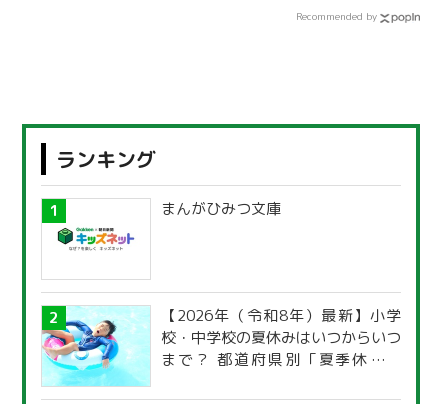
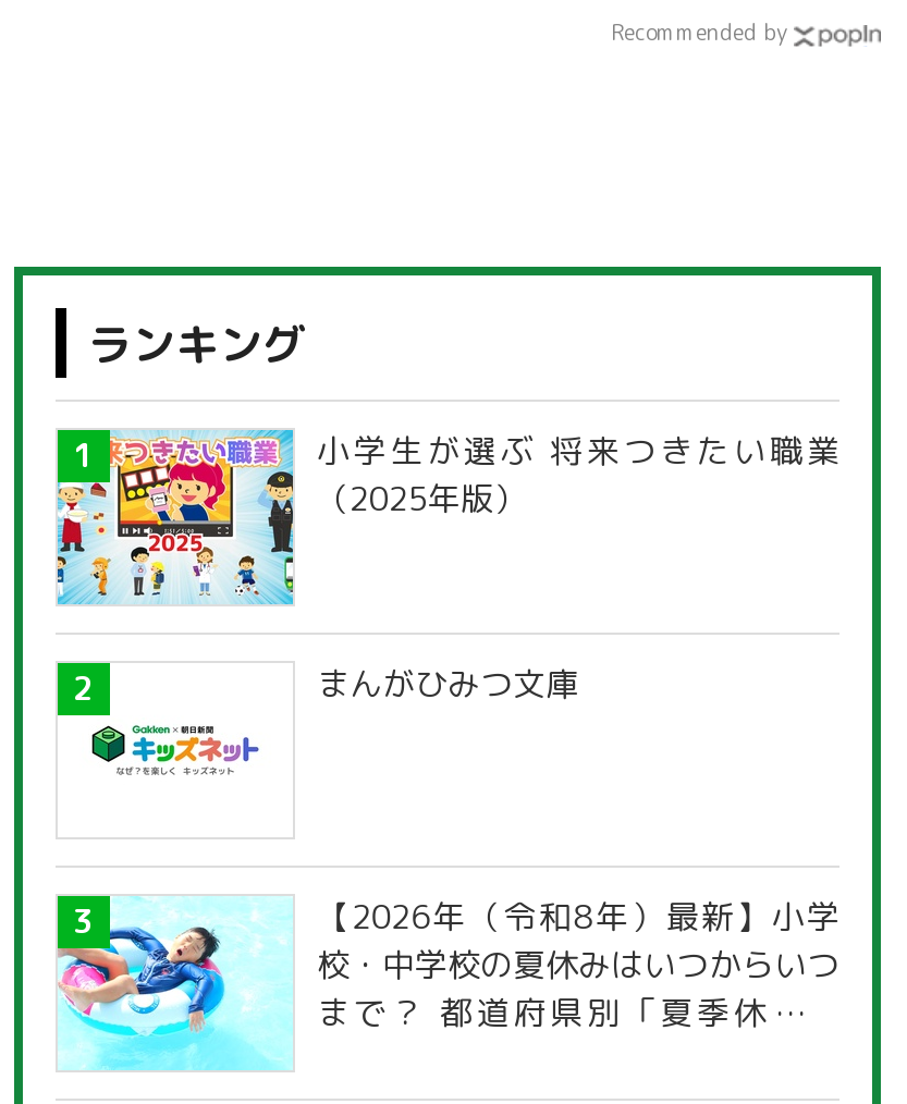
+ [image]
+ 小学生が選ぶ 将来つきたい職業
+ （2025年版）
